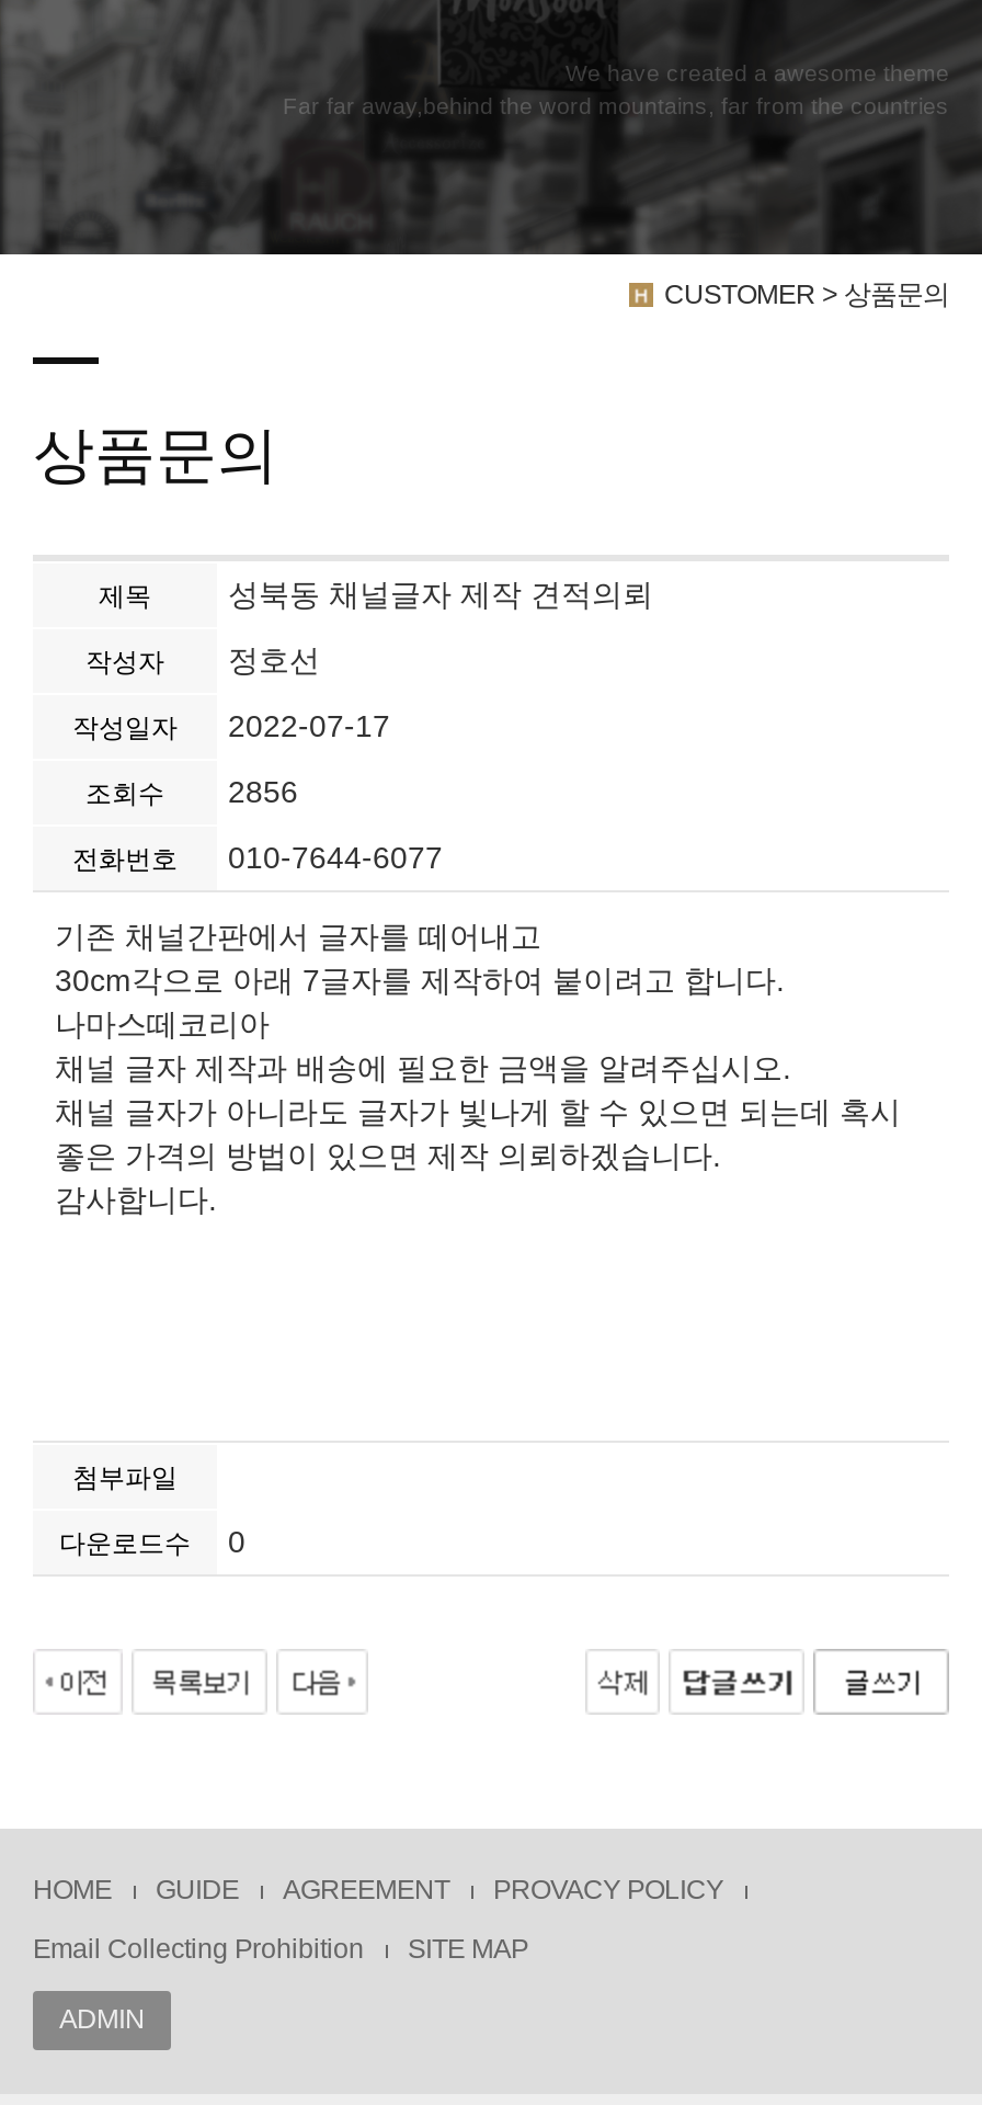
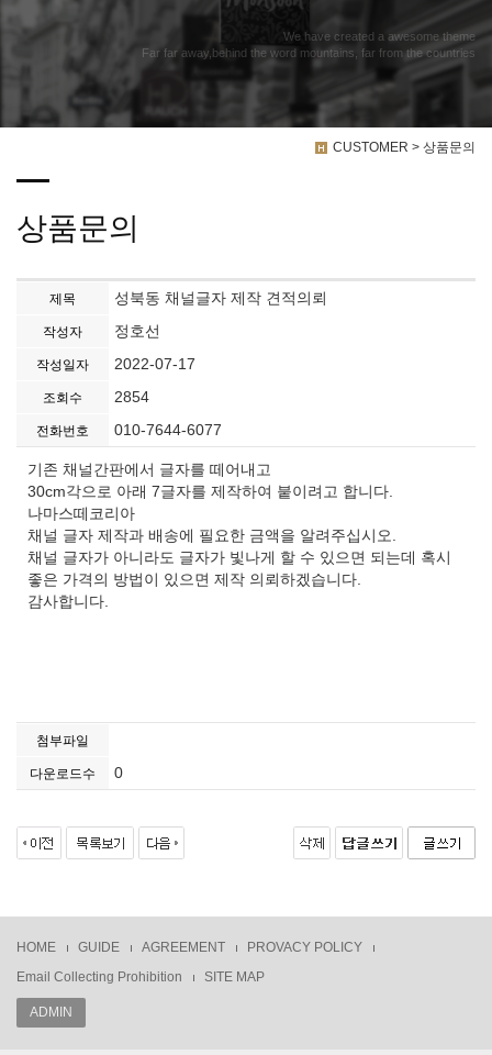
- 2856
+ 2854
